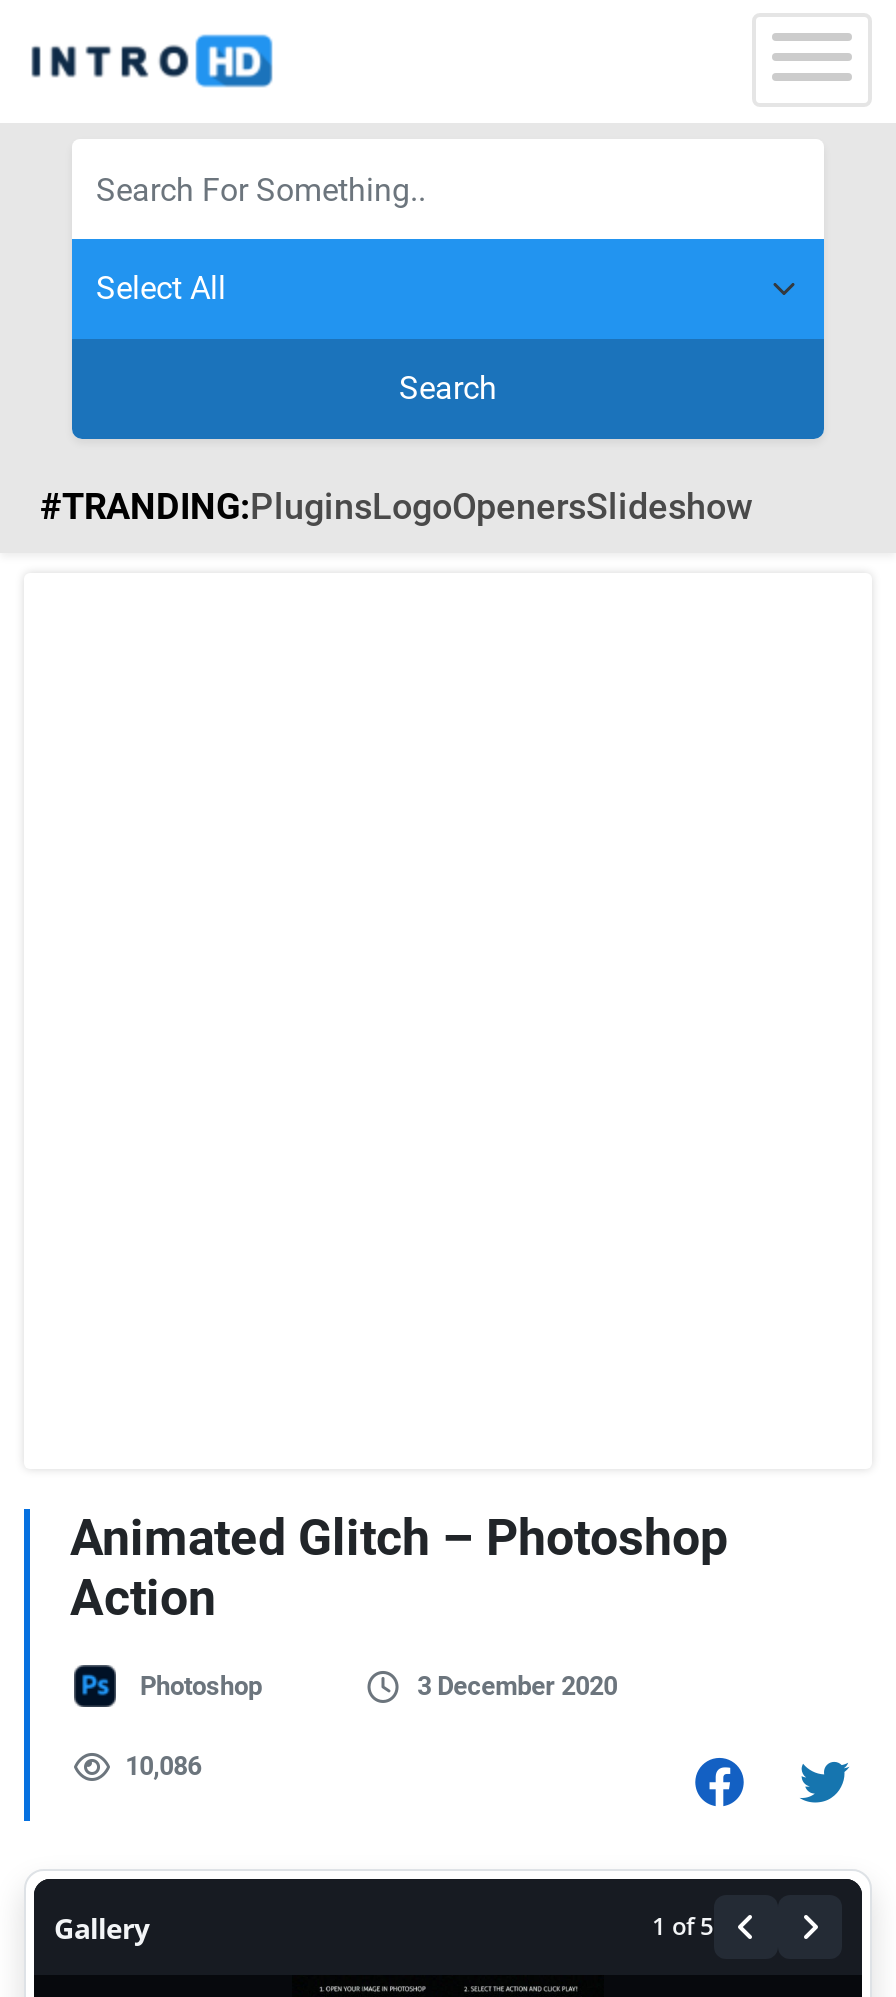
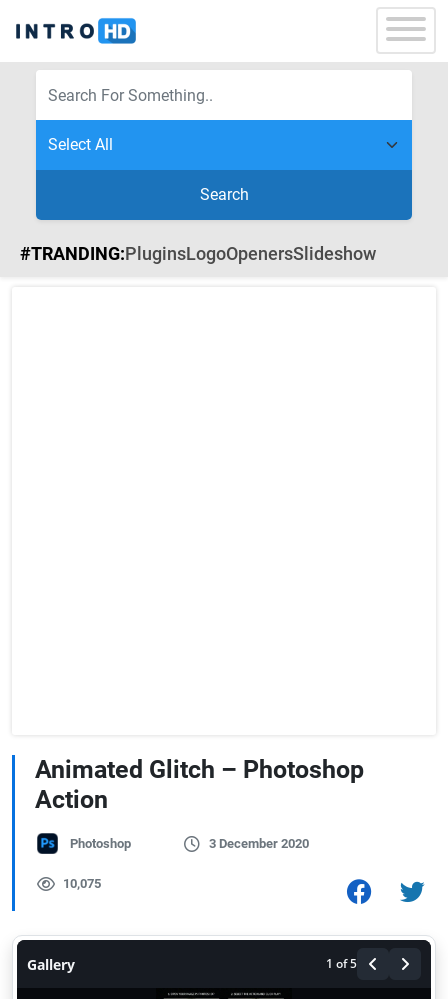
- 10,086
+ 10,075
